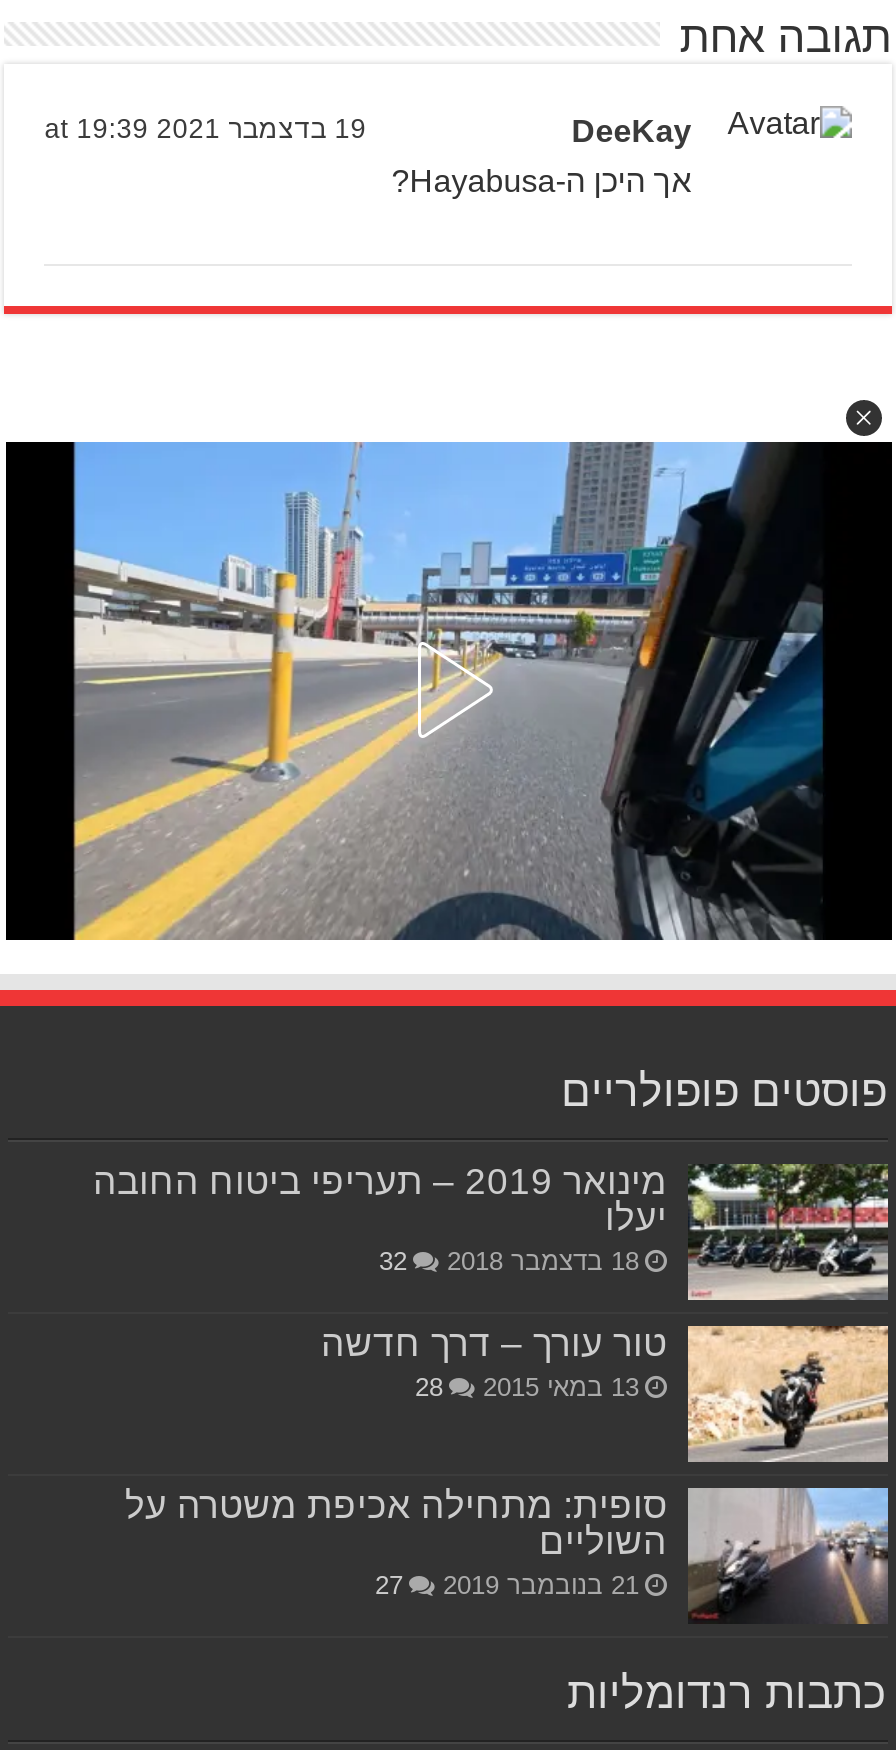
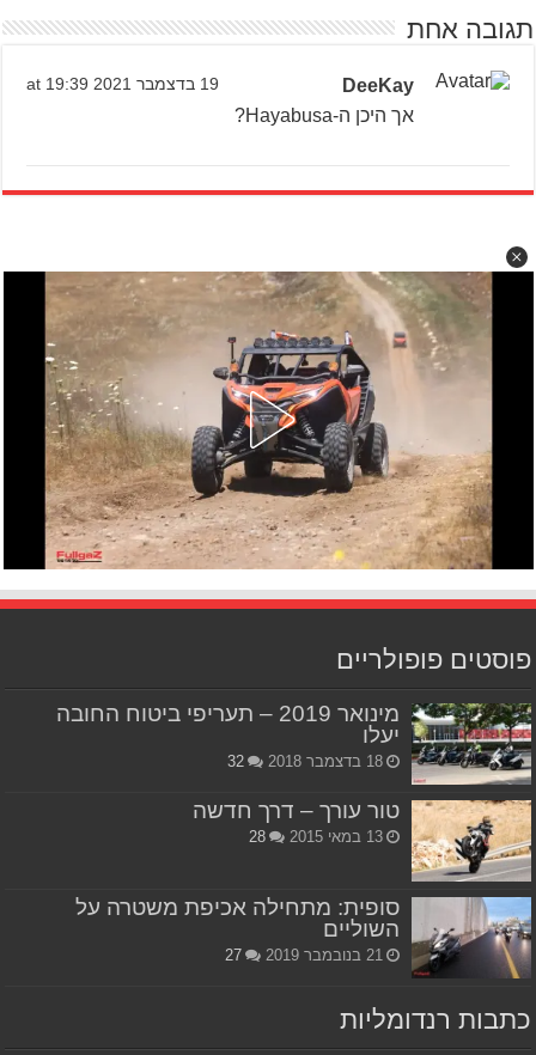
- [image]
+ [image]
